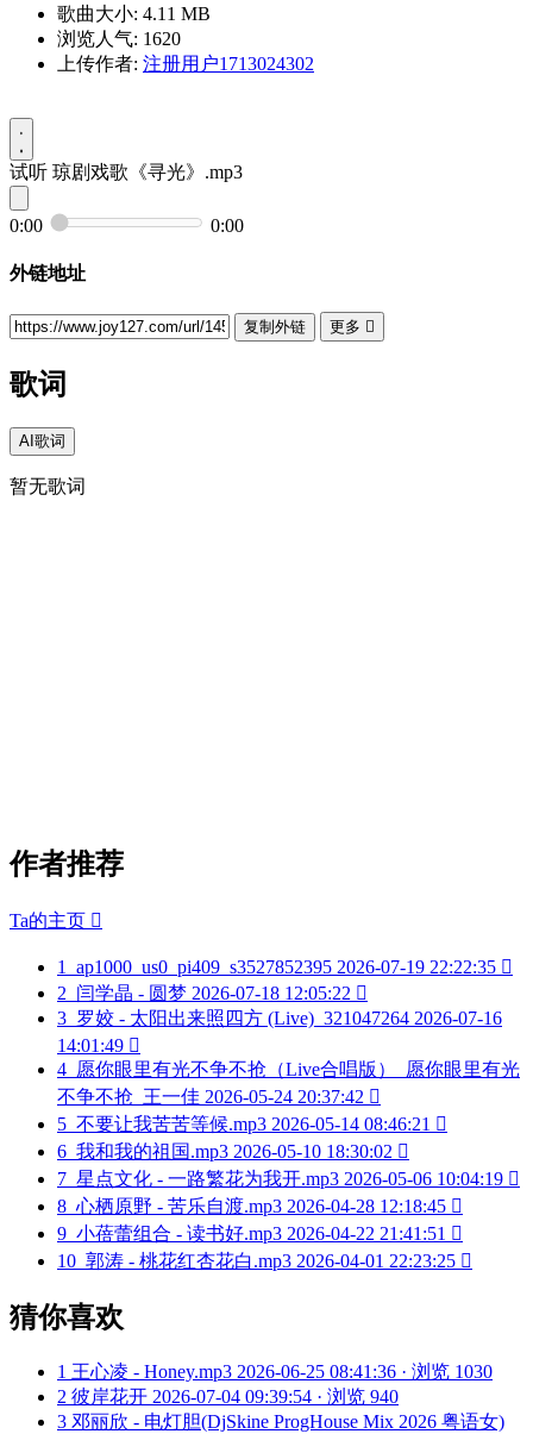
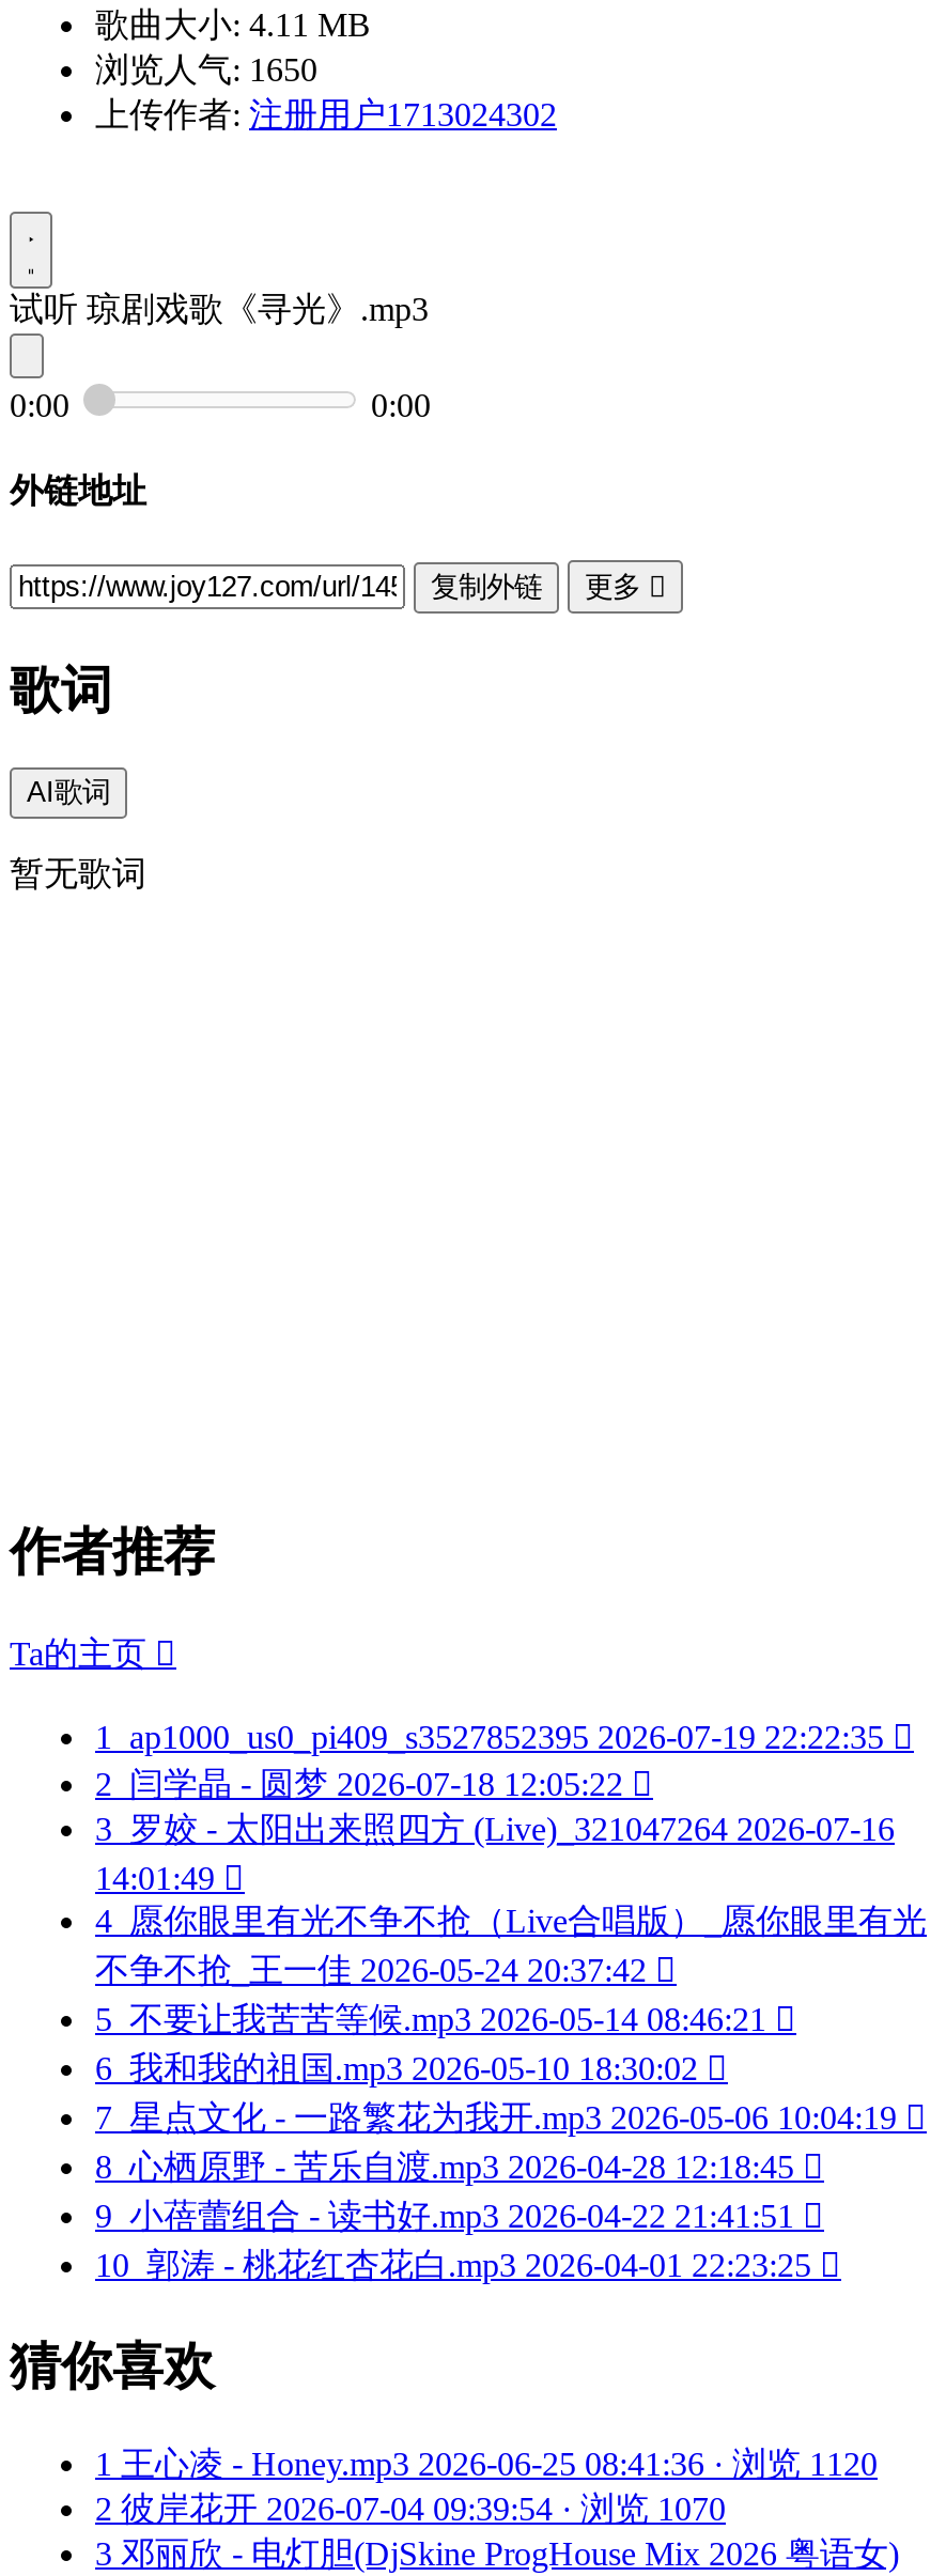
- 浏览人气: 1620
+ 浏览人气: 1650

- 1 王心凌 - Honey.mp3 2026-06-25 08:41:36 · 浏览 1030
+ 1 王心凌 - Honey.mp3 2026-06-25 08:41:36 · 浏览 1120

- 2 彼岸花开 2026-07-04 09:39:54 · 浏览 940
+ 2 彼岸花开 2026-07-04 09:39:54 · 浏览 1070
